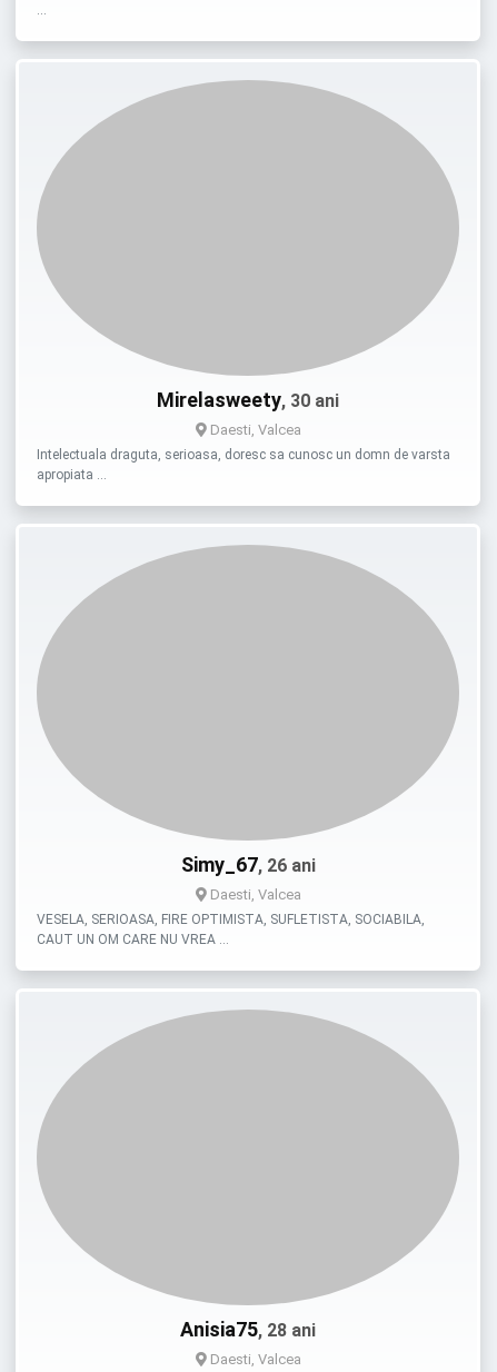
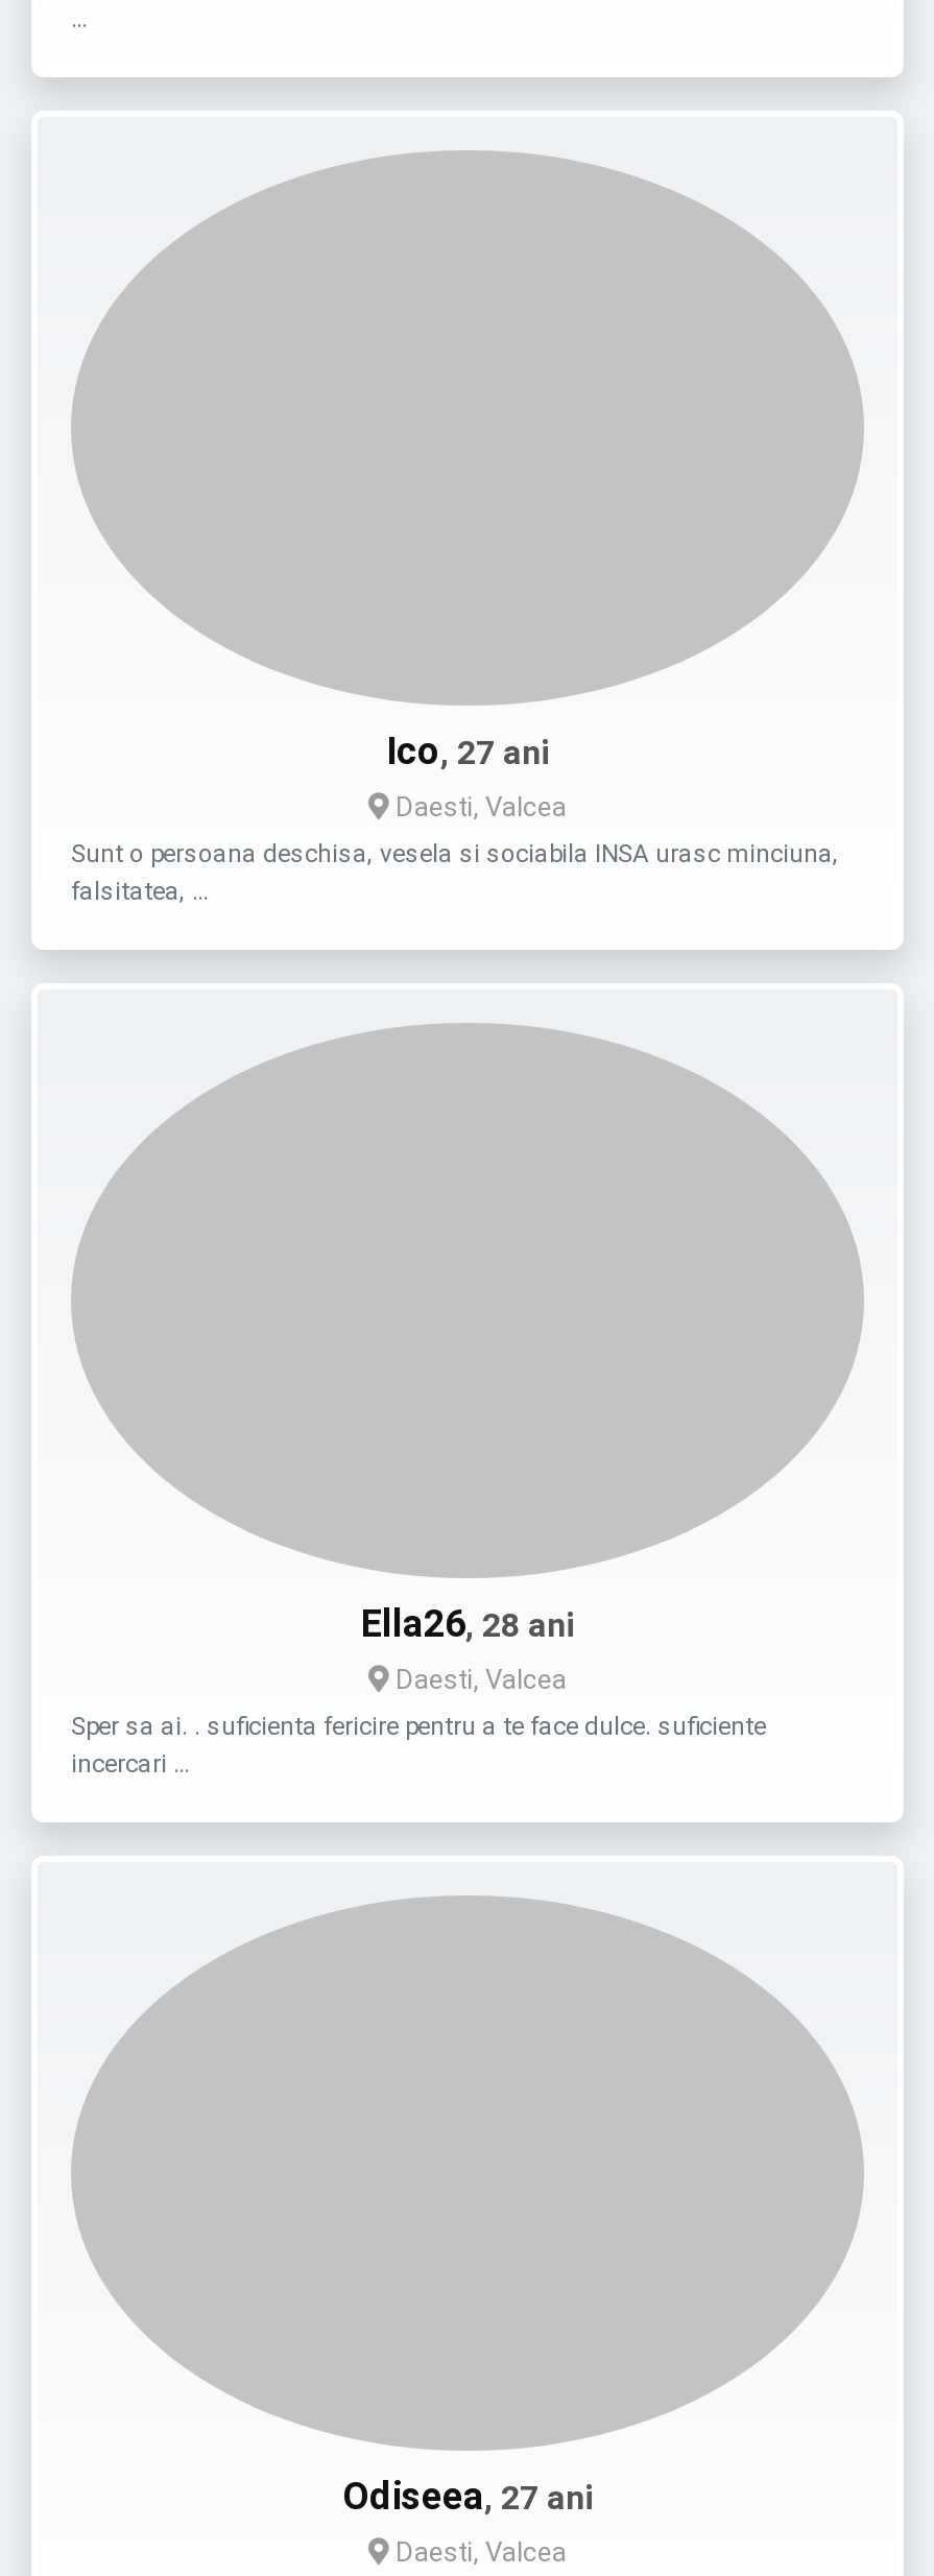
- Mirelasweety, 30 ani
+ Ico, 27 ani

- Intelectuala draguta, serioasa, doresc sa cunosc un domn de varsta
- apropiata …
+ Sunt o persoana deschisa, vesela si sociabila INSA urasc minciuna,
+ falsitatea, …

- Simy_67, 26 ani
+ Ella26, 28 ani

- VESELA, SERIOASA, FIRE OPTIMISTA, SUFLETISTA, SOCIABILA,
- CAUT UN OM CARE NU VREA …
+ Sper sa ai. . suficienta fericire pentru a te face dulce. suficiente
+ incercari …

- Anisia75, 28 ani
+ Odiseea, 27 ani
